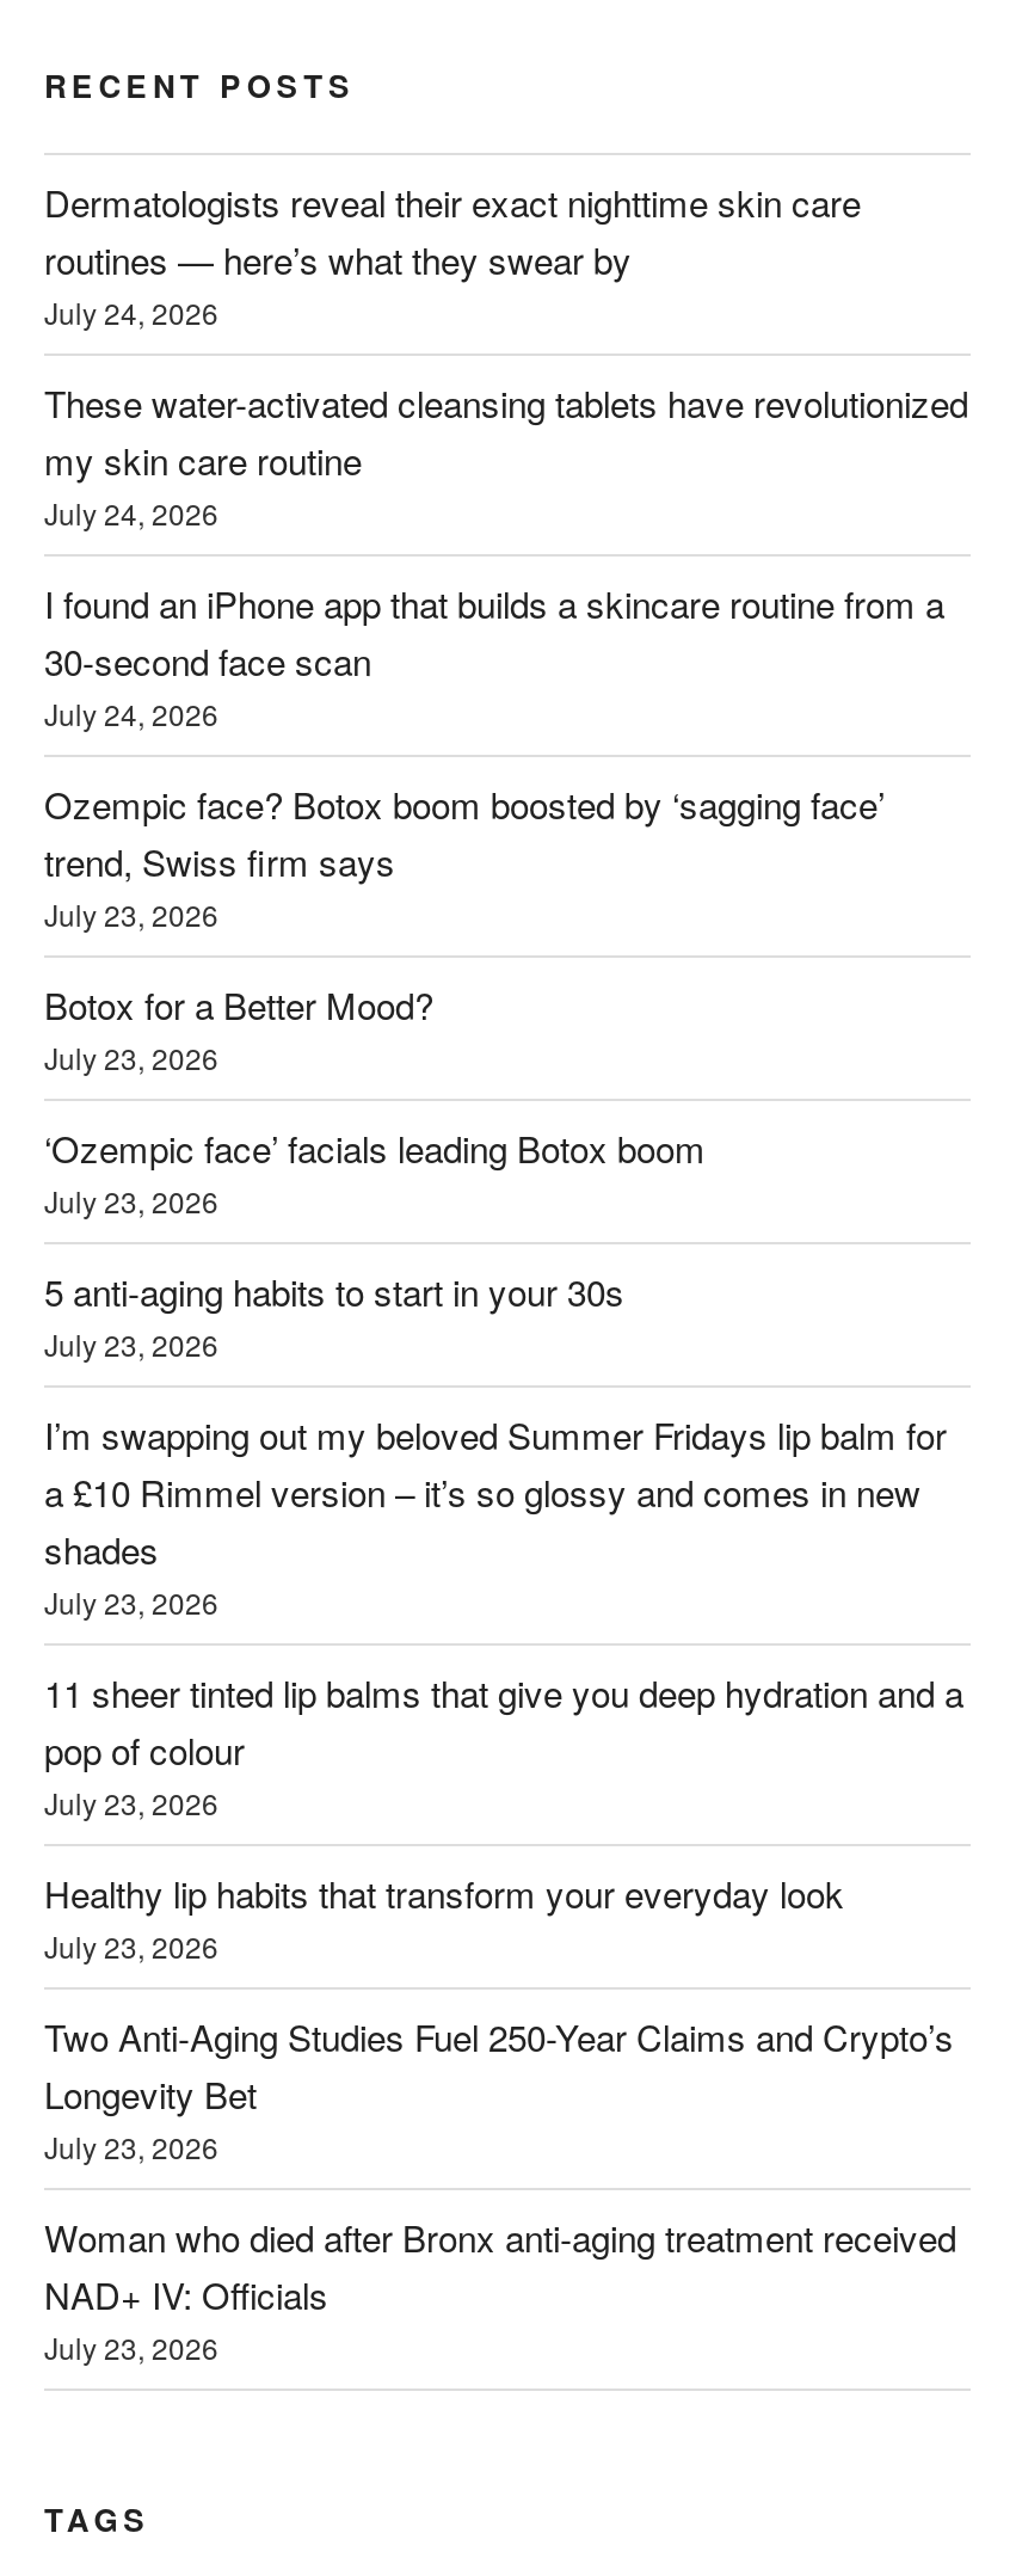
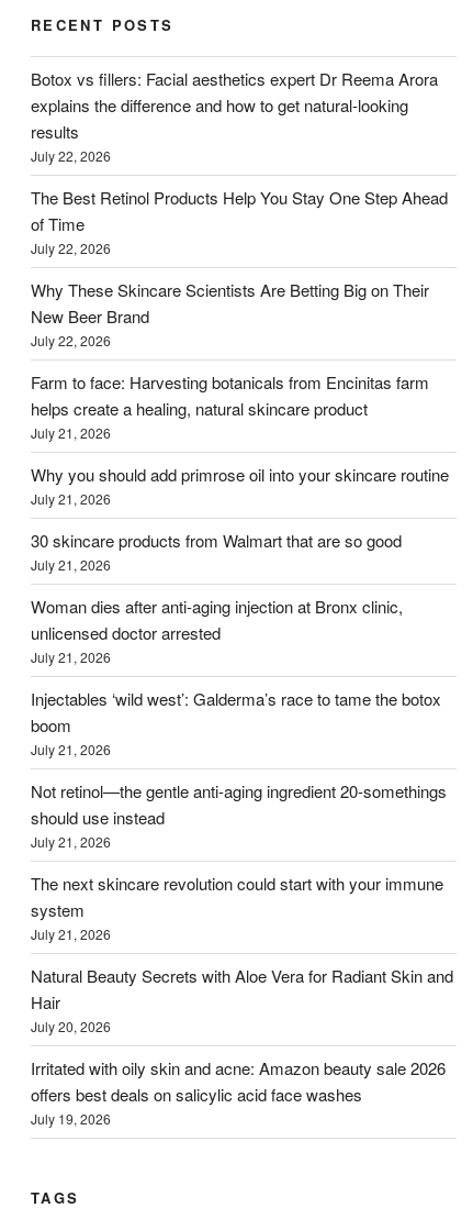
- Dermatologists reveal their exact nighttime skin care
- routines — here’s what they swear by
- July 24, 2026
+ Botox vs fillers: Facial aesthetics expert Dr Reema Arora
+ explains the difference and how to get natural-looking
+ results
+ July 22, 2026

- These water-activated cleansing tablets have revolutionized
- my skin care routine
- July 24, 2026
+ The Best Retinol Products Help You Stay One Step Ahead
+ of Time
+ July 22, 2026

- I found an iPhone app that builds a skincare routine from a
- 30-second face scan
- July 24, 2026
+ Why These Skincare Scientists Are Betting Big on Their
+ New Beer Brand
+ July 22, 2026

- Ozempic face? Botox boom boosted by ‘sagging face’
- trend, Swiss firm says
- July 23, 2026
+ Farm to face: Harvesting botanicals from Encinitas farm
+ helps create a healing, natural skincare product
+ July 21, 2026

- Botox for a Better Mood?
- July 23, 2026
+ Why you should add primrose oil into your skincare routine
+ July 21, 2026

- ‘Ozempic face’ facials leading Botox boom
- July 23, 2026
+ 30 skincare products from Walmart that are so good
+ July 21, 2026

- 5 anti-aging habits to start in your 30s
- July 23, 2026
+ Woman dies after anti-aging injection at Bronx clinic,
+ unlicensed doctor arrested
+ July 21, 2026

- I’m swapping out my beloved Summer Fridays lip balm for
- a £10 Rimmel version – it’s so glossy and comes in new
- shades
- July 23, 2026
+ Injectables ‘wild west’: Galderma’s race to tame the botox
+ boom
+ July 21, 2026

- 11 sheer tinted lip balms that give you deep hydration and a
- pop of colour
- July 23, 2026
+ Not retinol—the gentle anti-aging ingredient 20-somethings
+ should use instead
+ July 21, 2026

- Healthy lip habits that transform your everyday look
- July 23, 2026
+ The next skincare revolution could start with your immune
+ system
+ July 21, 2026

- Two Anti-Aging Studies Fuel 250-Year Claims and Crypto’s
- Longevity Bet
- July 23, 2026
+ Natural Beauty Secrets with Aloe Vera for Radiant Skin and
+ Hair
+ July 20, 2026

- Woman who died after Bronx anti‑aging treatment received
- NAD+ IV: Officials
- July 23, 2026
+ Irritated with oily skin and acne: Amazon beauty sale 2026
+ offers best deals on salicylic acid face washes
+ July 19, 2026
